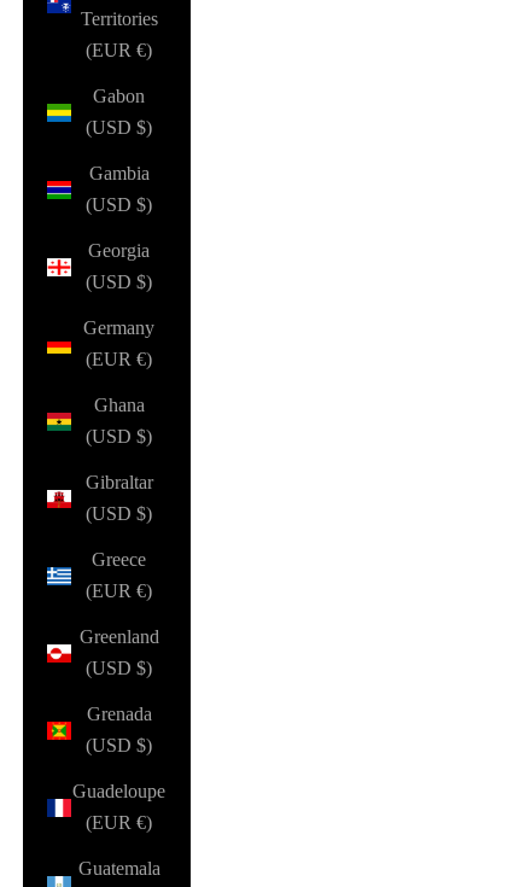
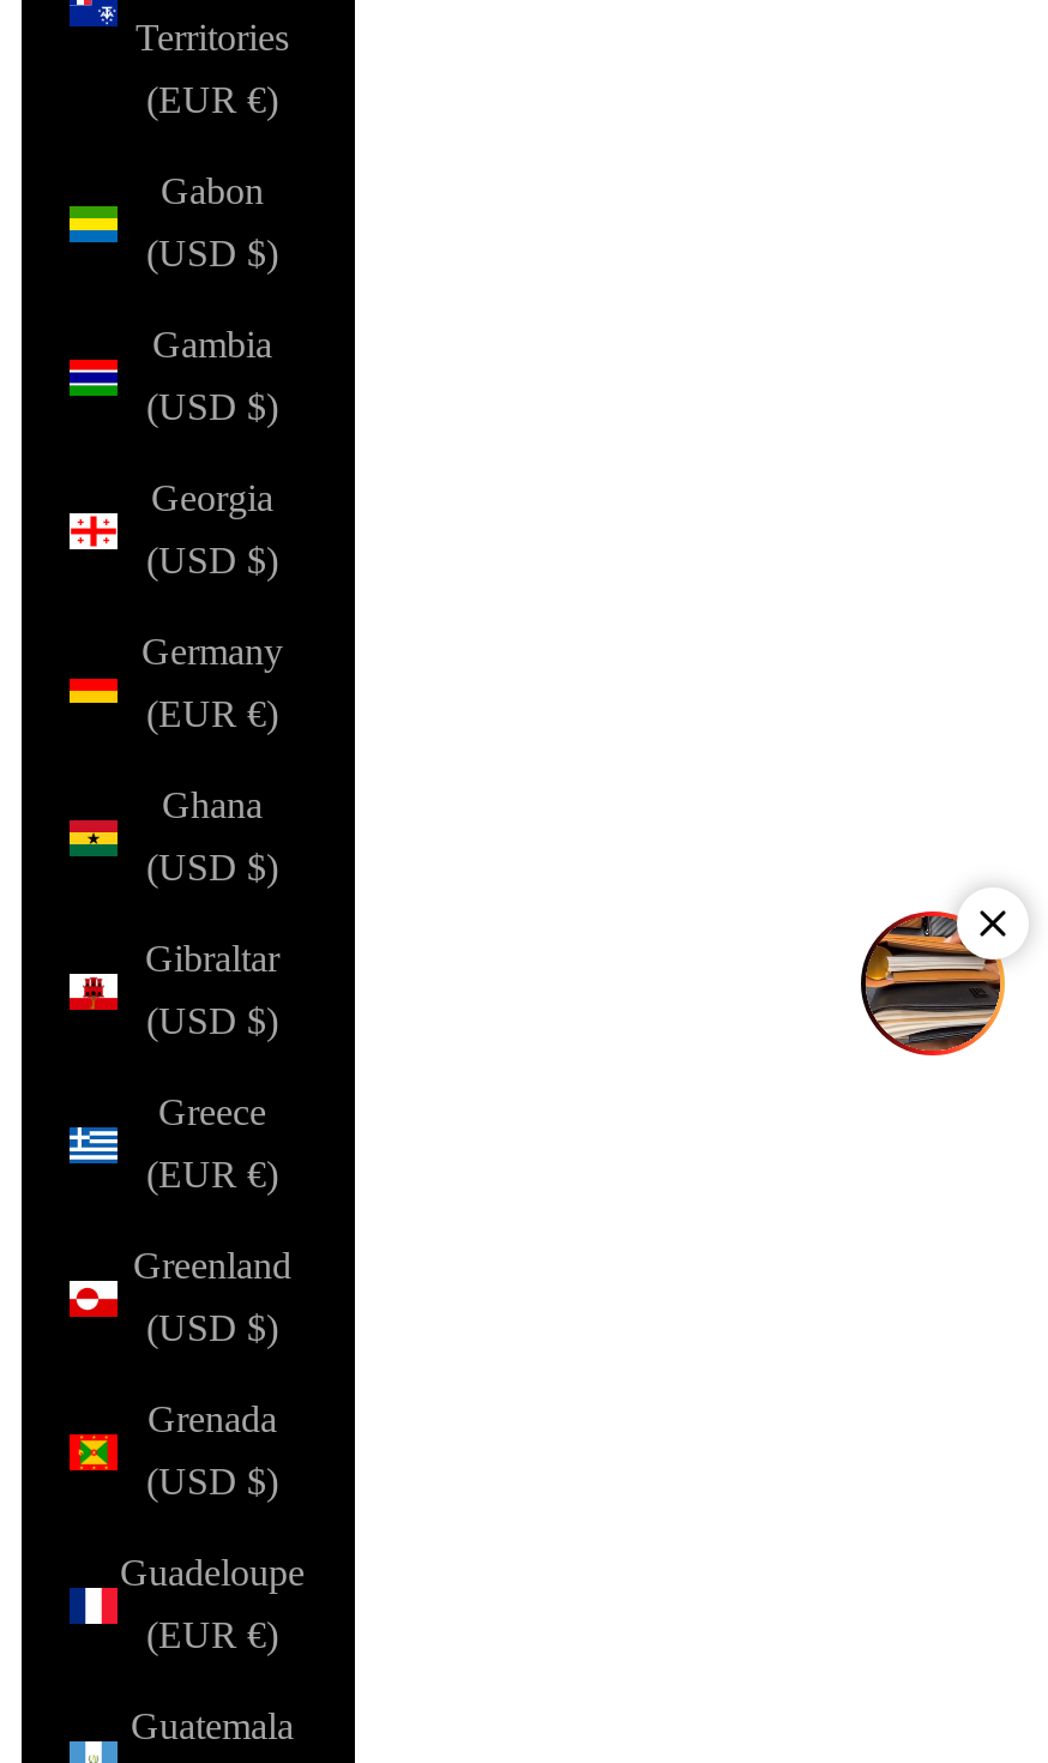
+ [image]
